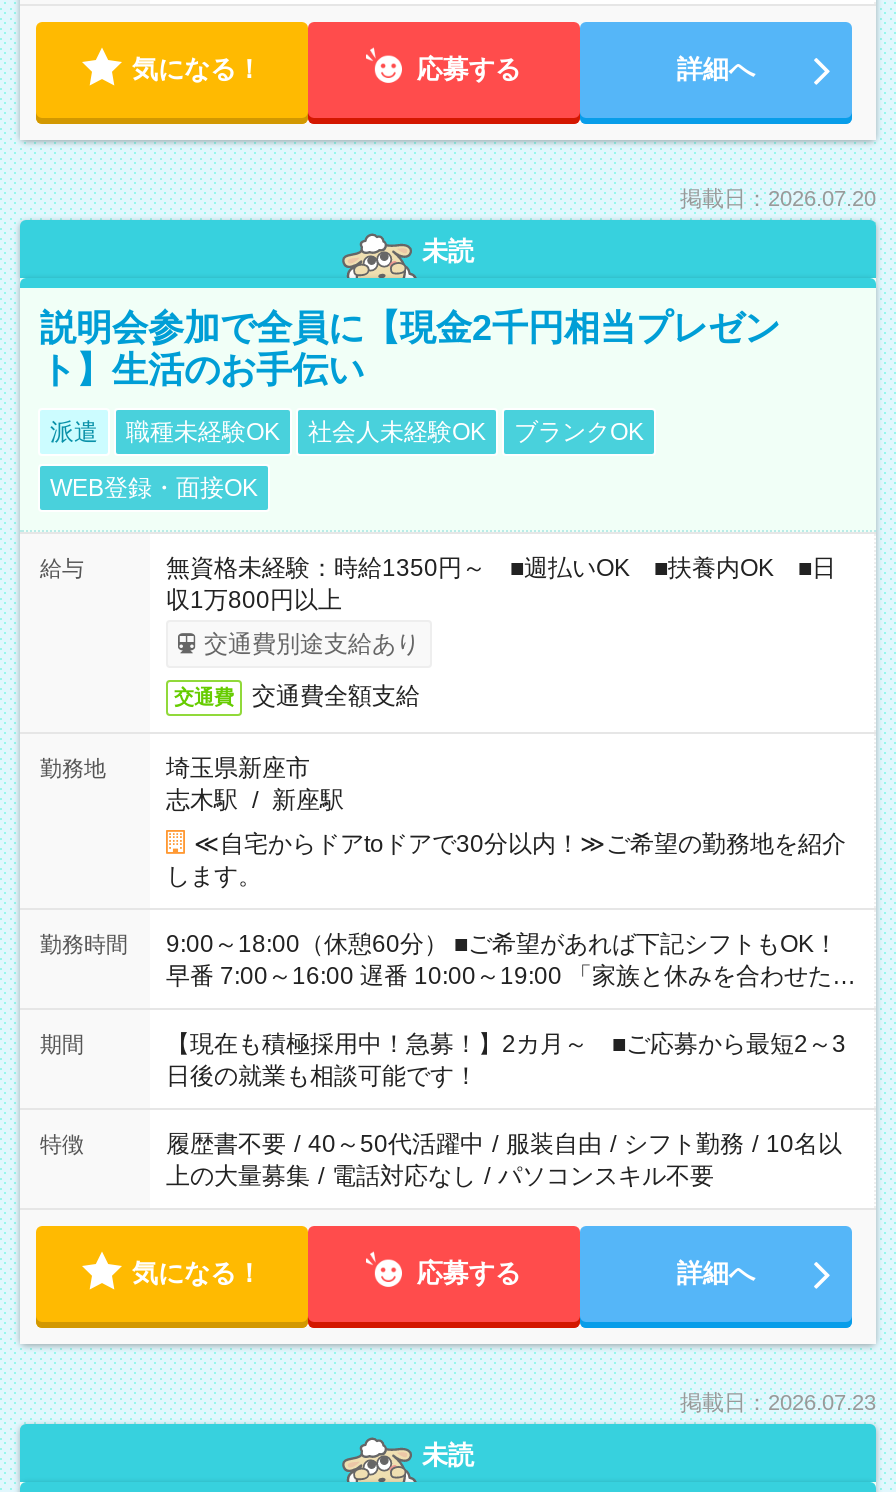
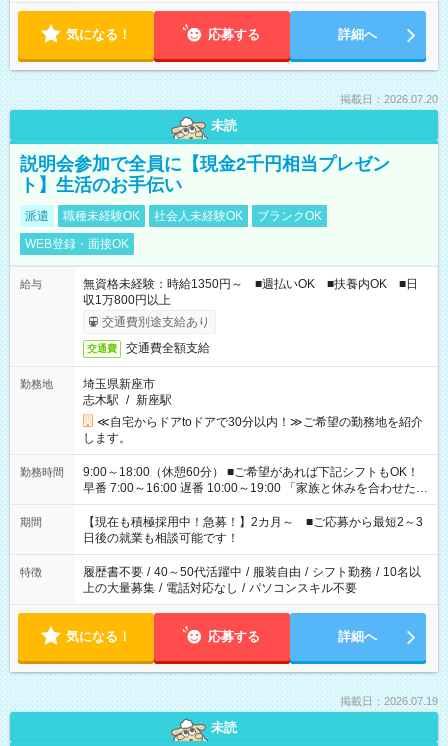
- 掲載日：2026.07.23
+ 掲載日：2026.07.19
